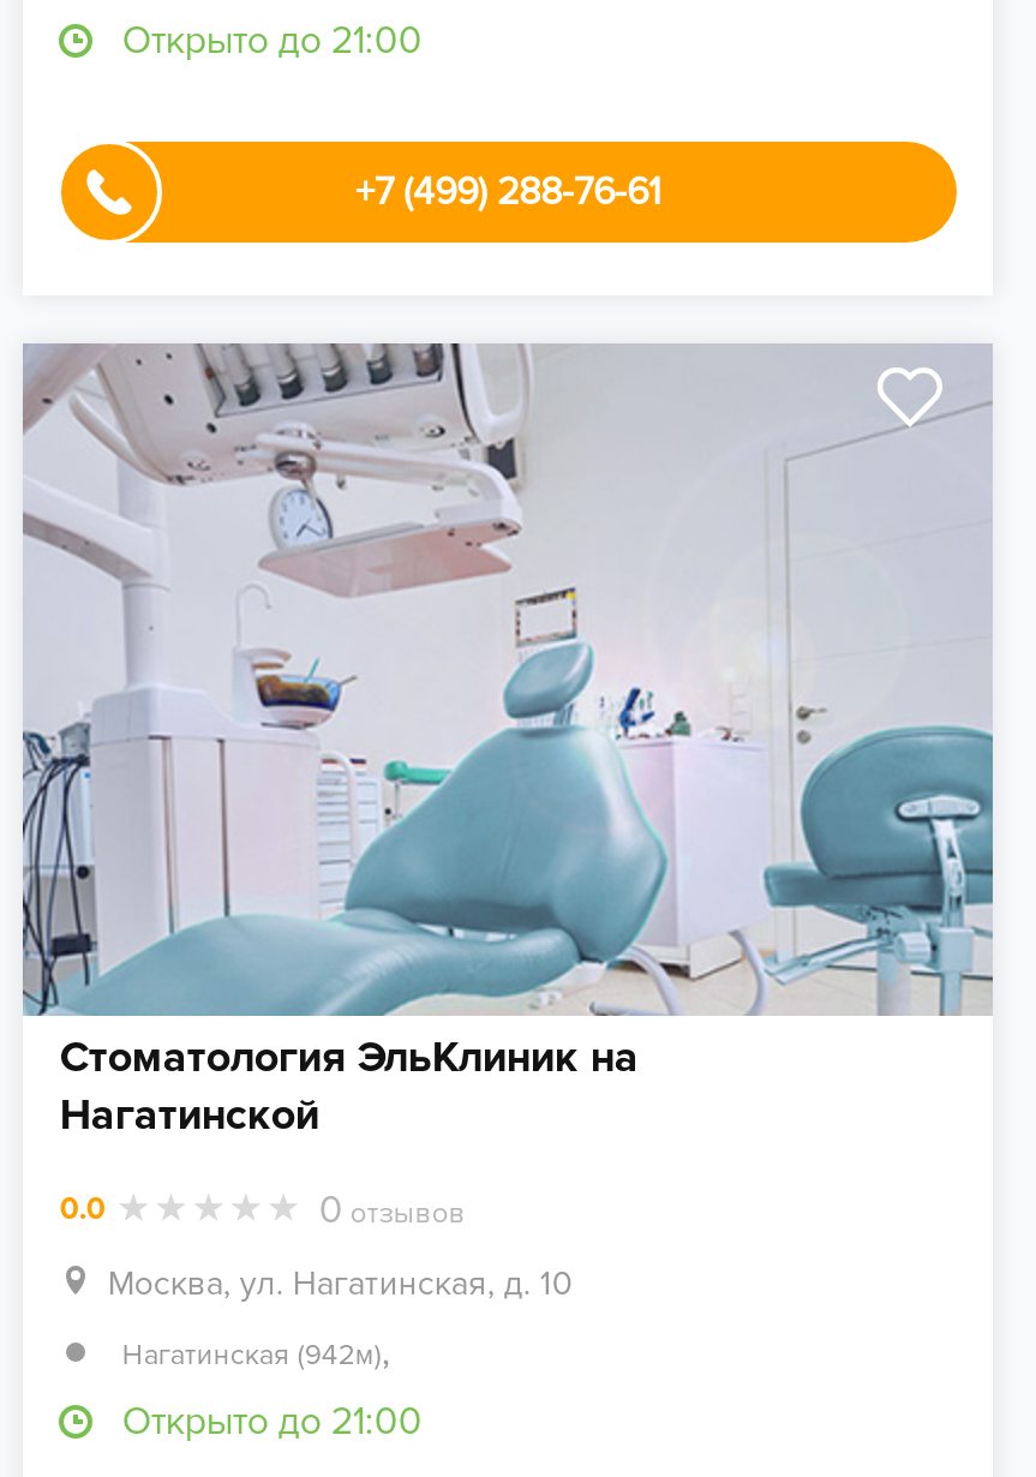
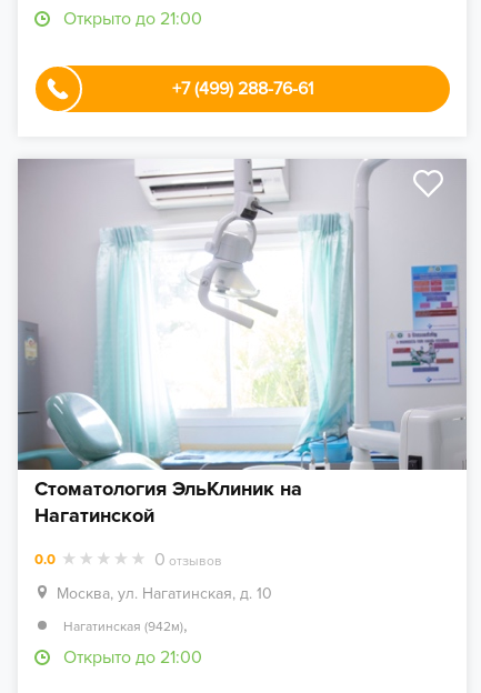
- [image]
+ [image]
